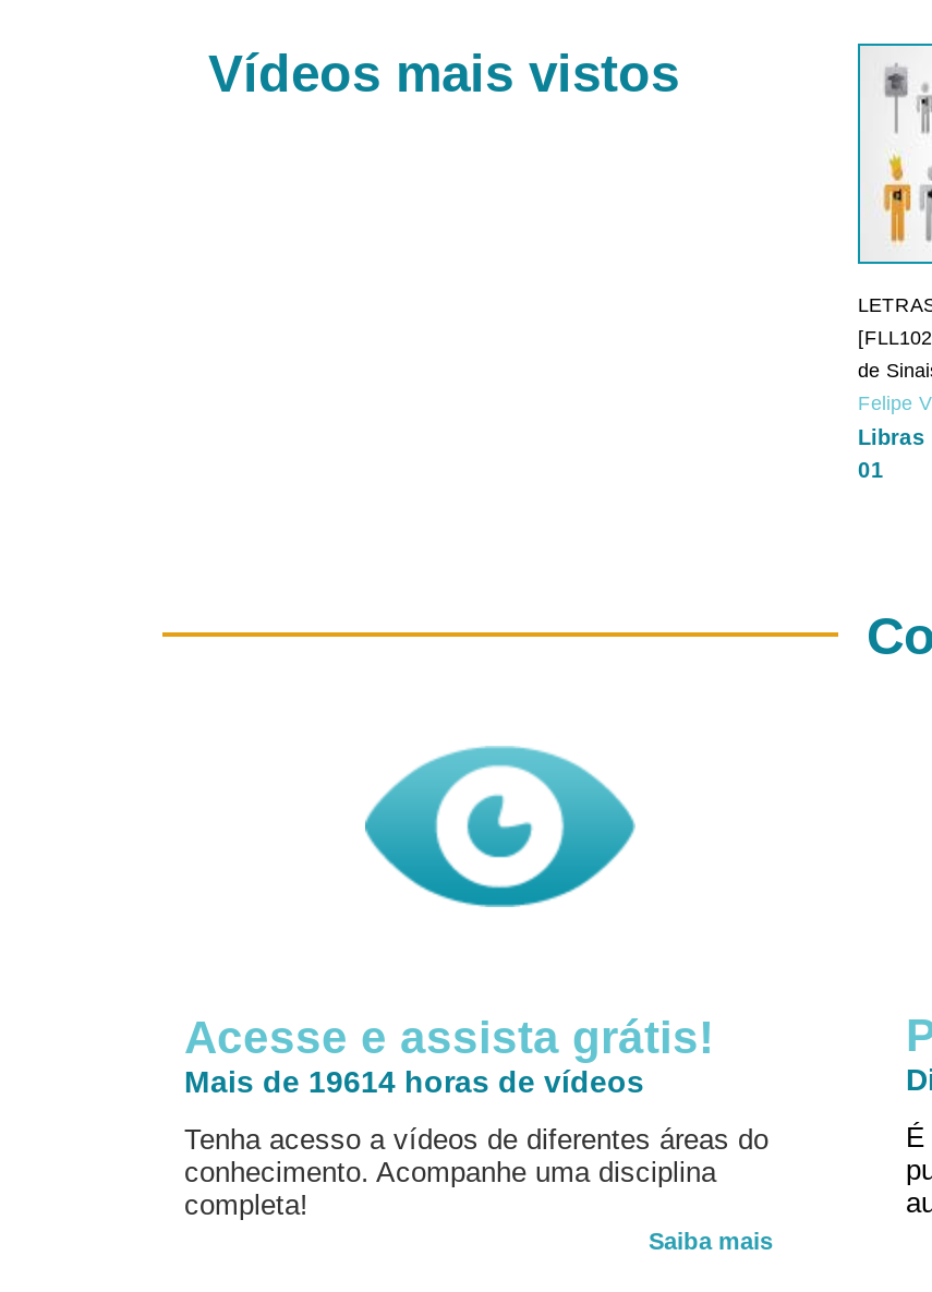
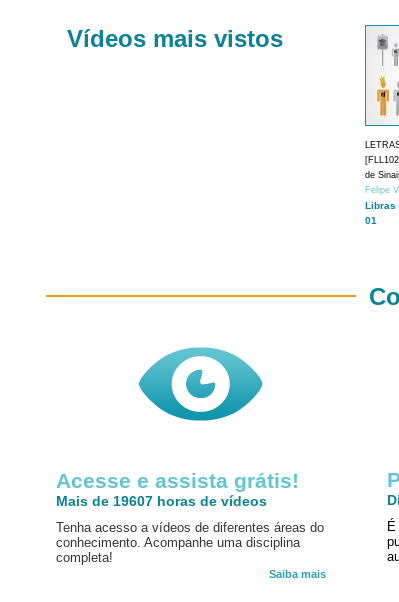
- Mais de 19614 horas de vídeos
+ Mais de 19607 horas de vídeos
